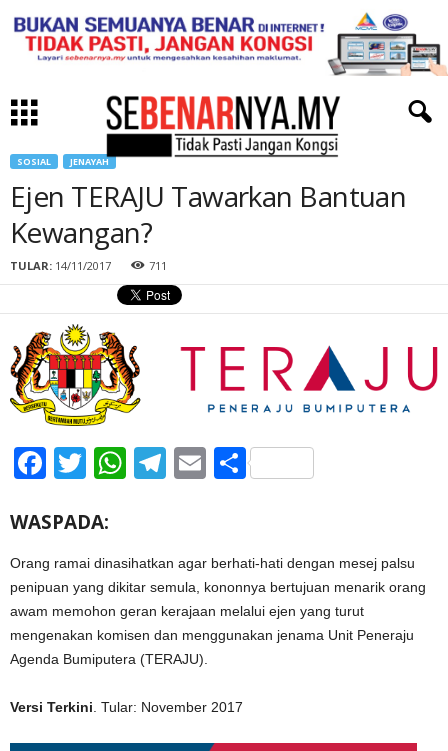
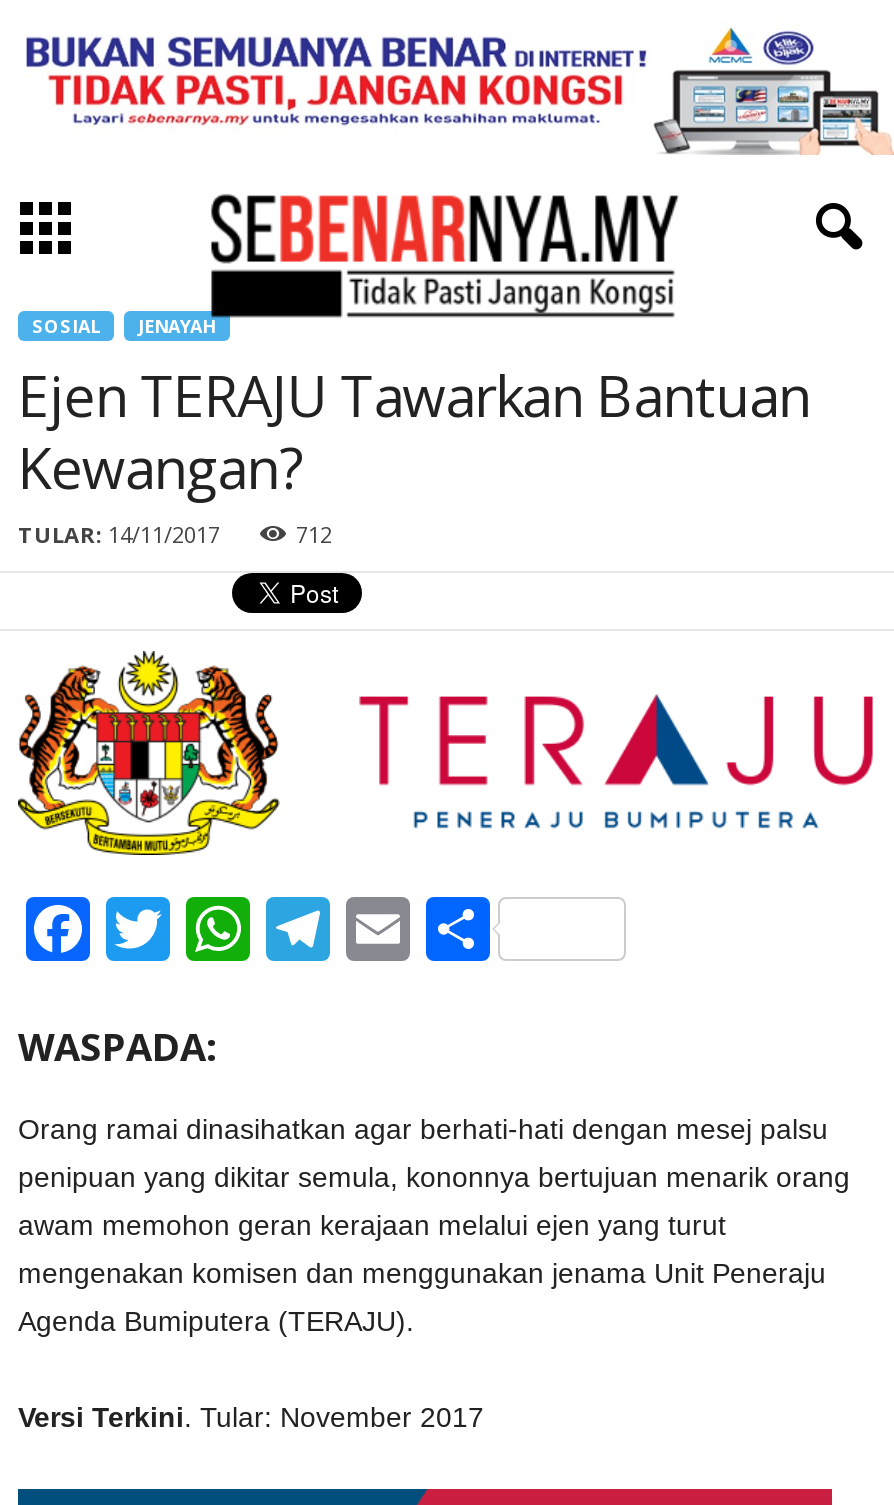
- 711
+ 712
